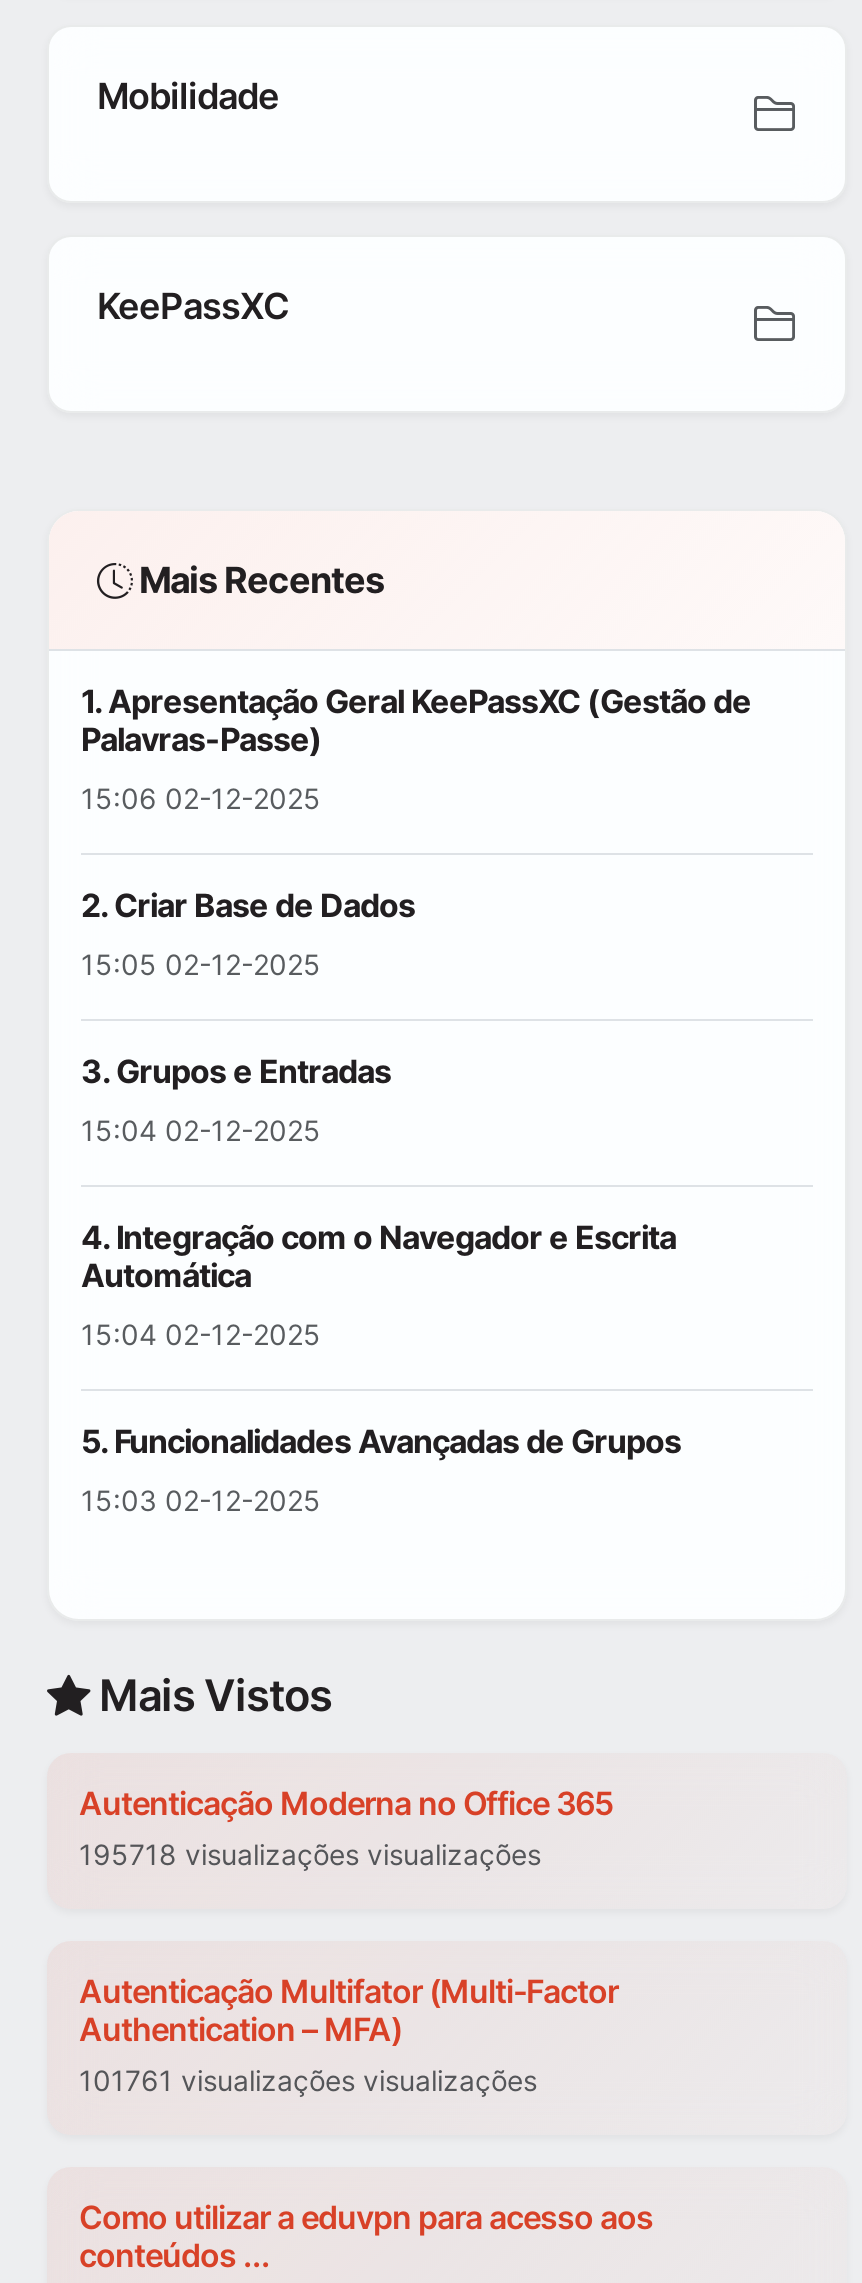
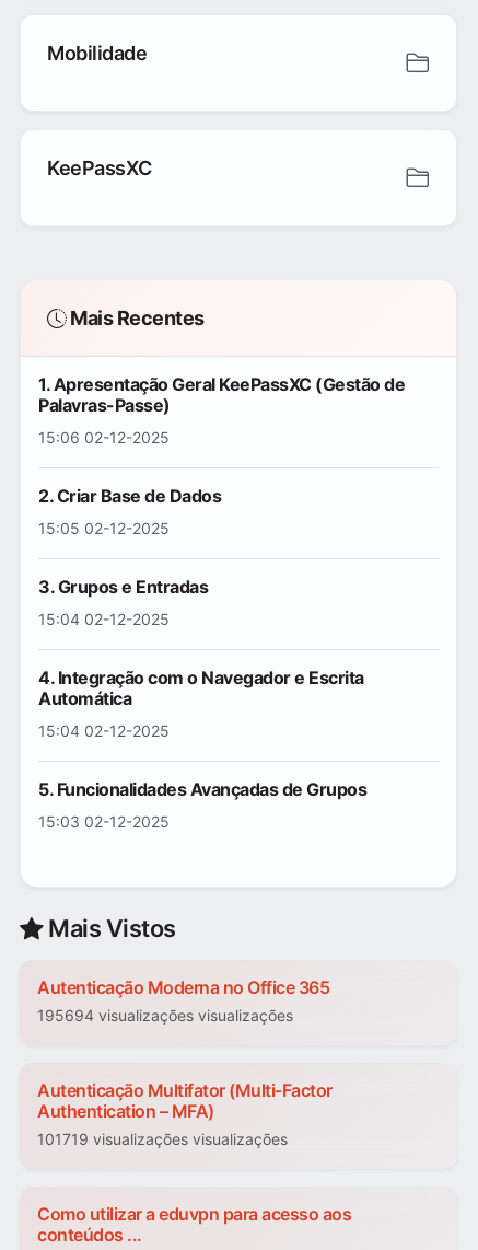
- 195718 visualizações visualizações
+ 195694 visualizações visualizações

- 101761 visualizações visualizações
+ 101719 visualizações visualizações
